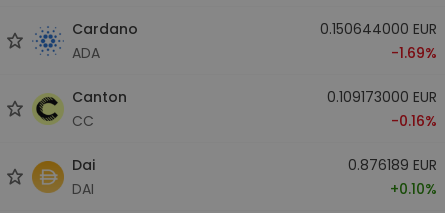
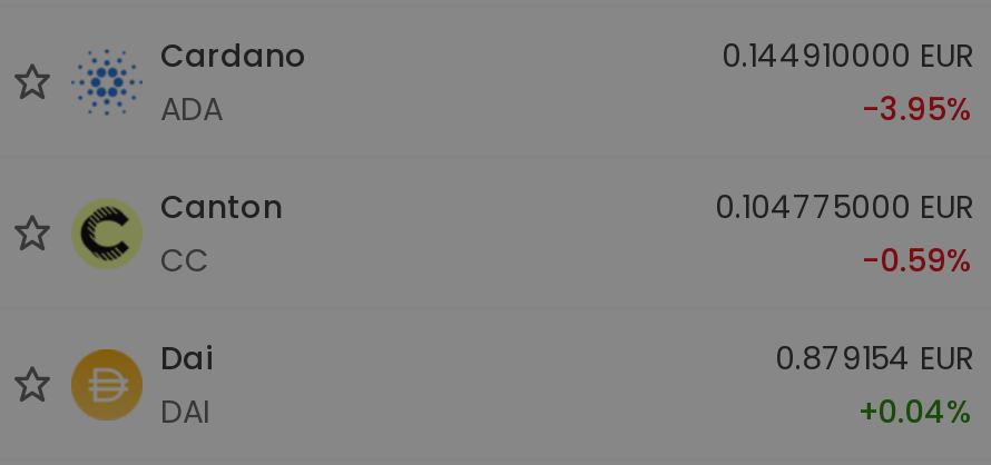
- 0.150644000 EUR
+ 0.144910000 EUR

- -1.69%
+ -3.95%

- 0.109173000 EUR
+ 0.104775000 EUR

- -0.16%
+ -0.59%

- 0.876189 EUR
+ 0.879154 EUR

- +0.10%
+ +0.04%
